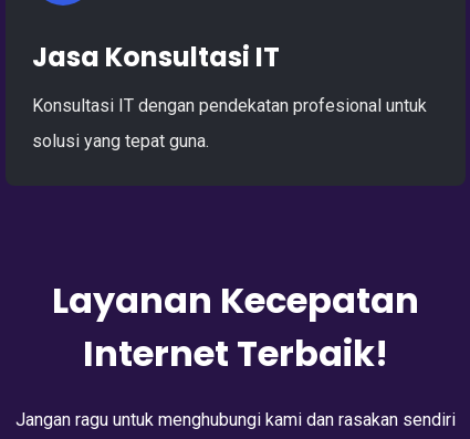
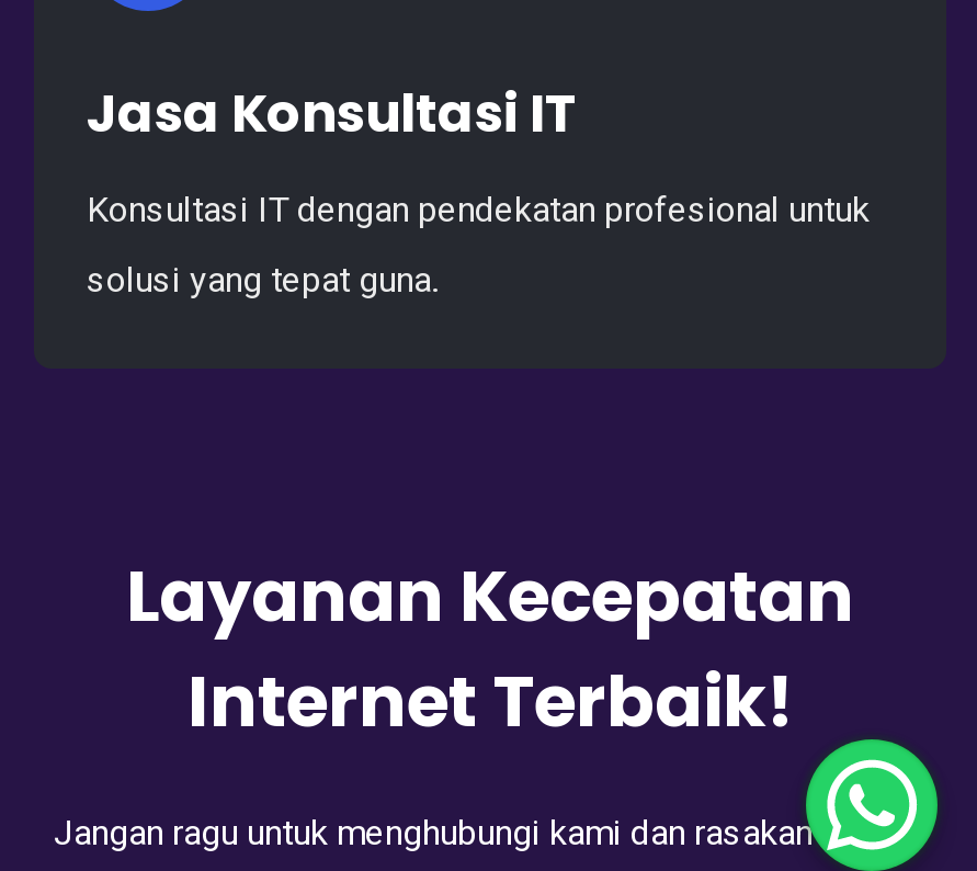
+ [image]
